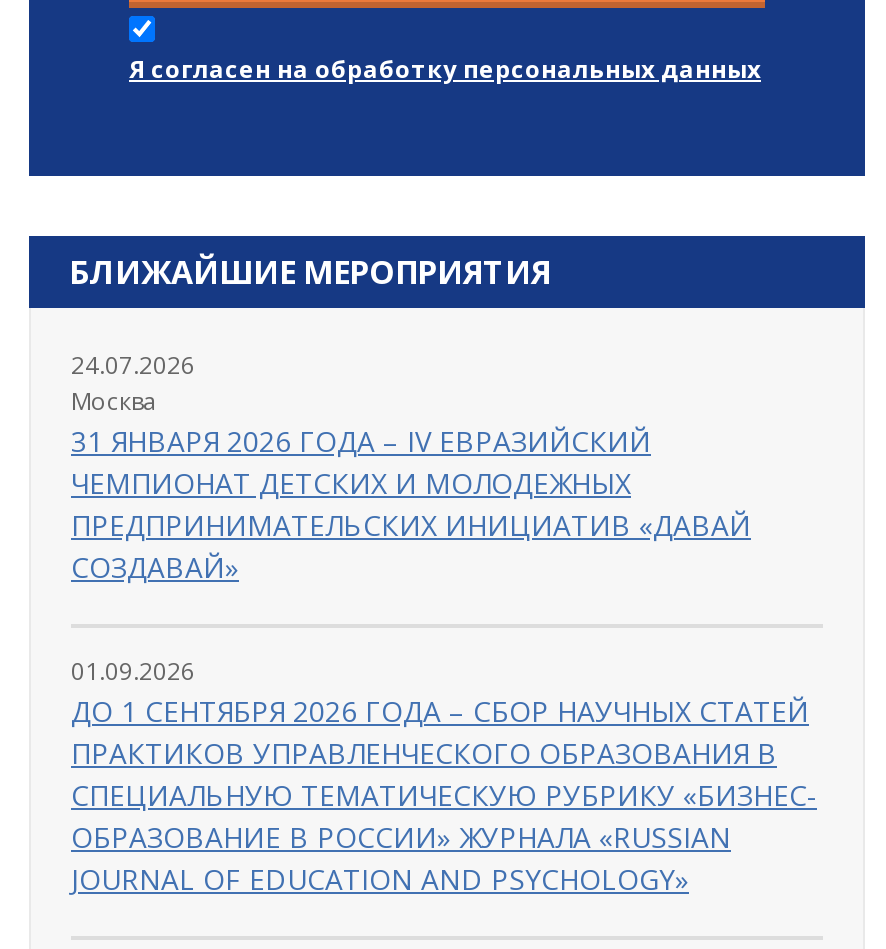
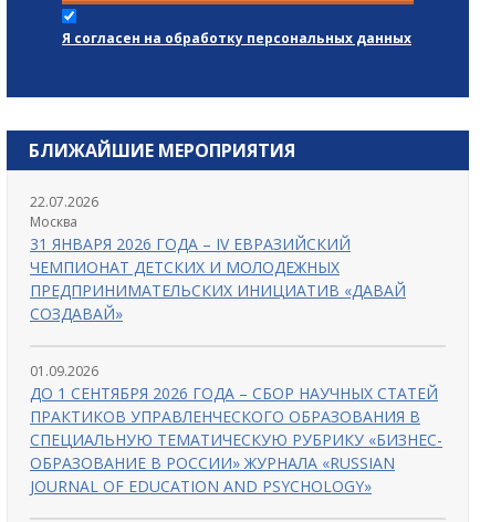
- 24.07.2026
+ 22.07.2026
